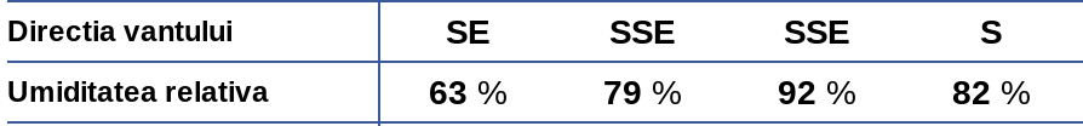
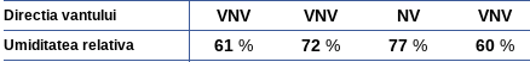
- SE
- SSE
- SSE
- S
+ VNV
+ VNV
+ NV
+ VNV

- 63%
+ 61%

- 79%
+ 72%

- 92%
+ 77%

- 82%
+ 60%
